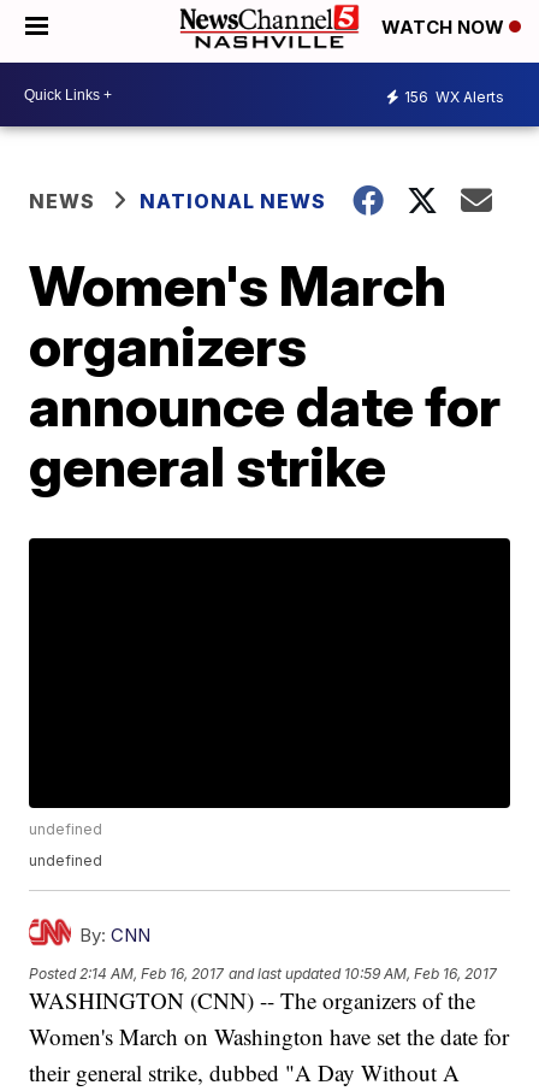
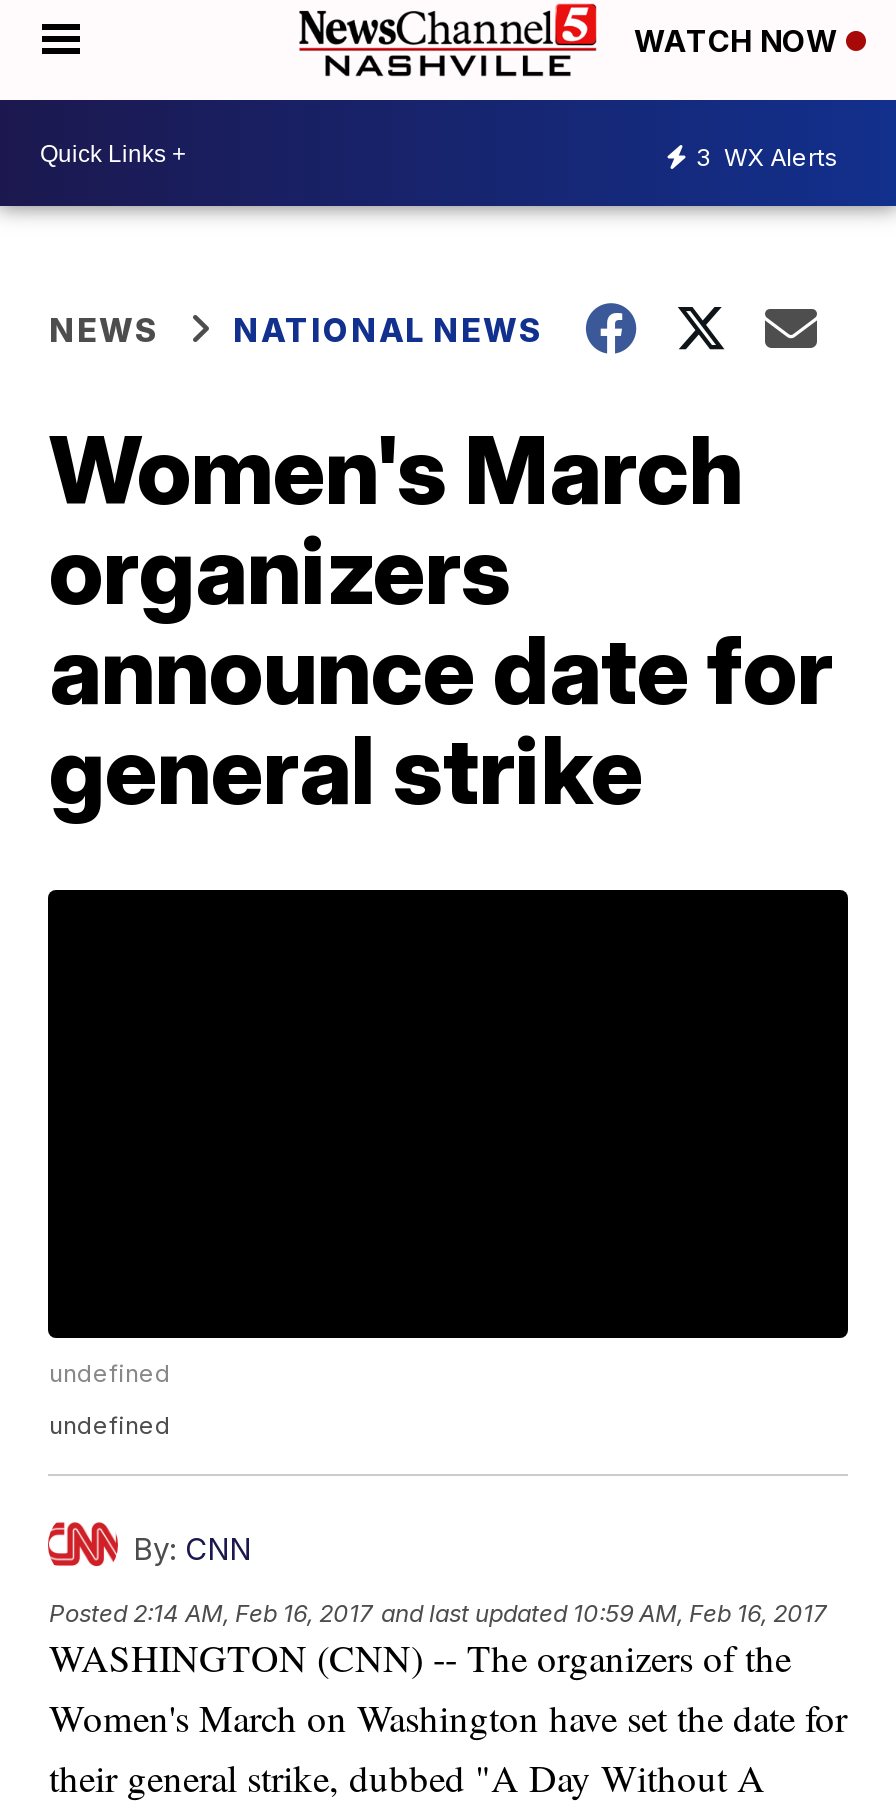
- 156 WX Alerts
+ 3 WX Alerts
